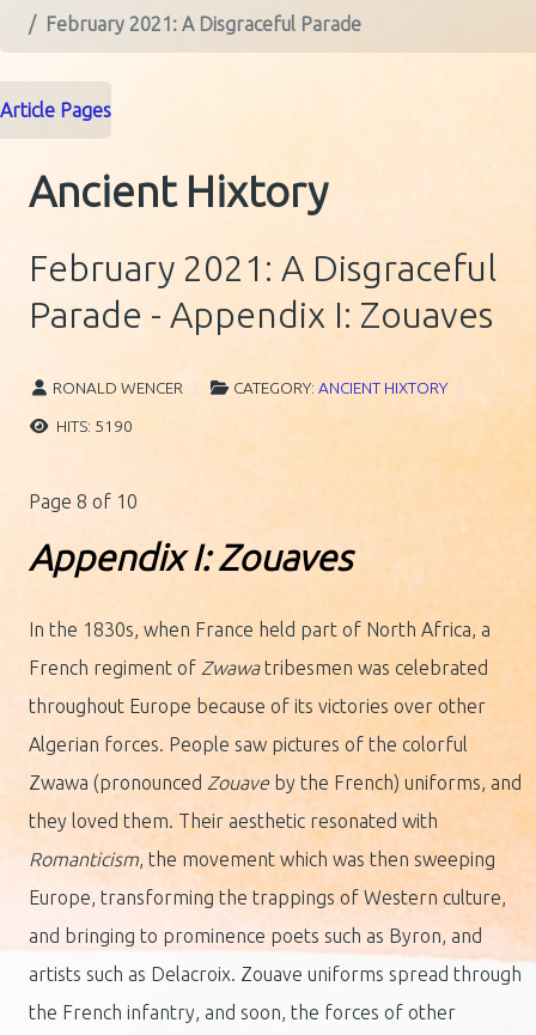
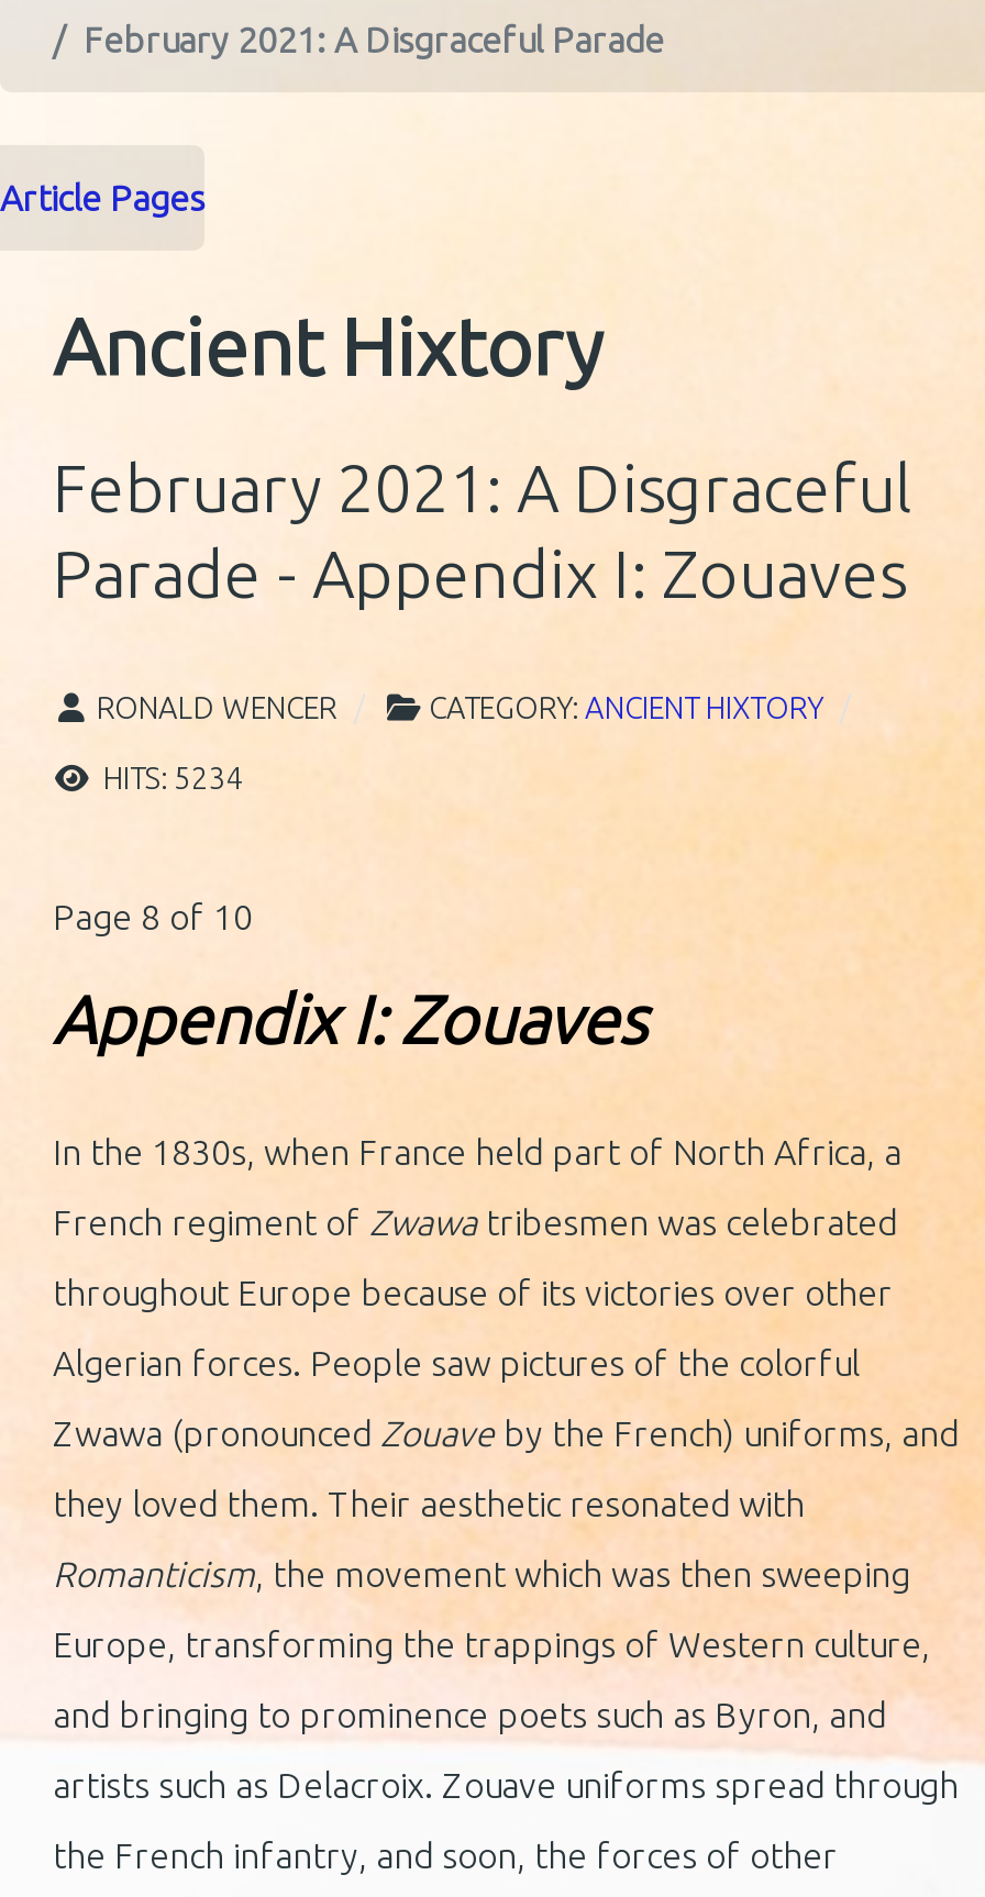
- HITS: 5190
+ HITS: 5234
